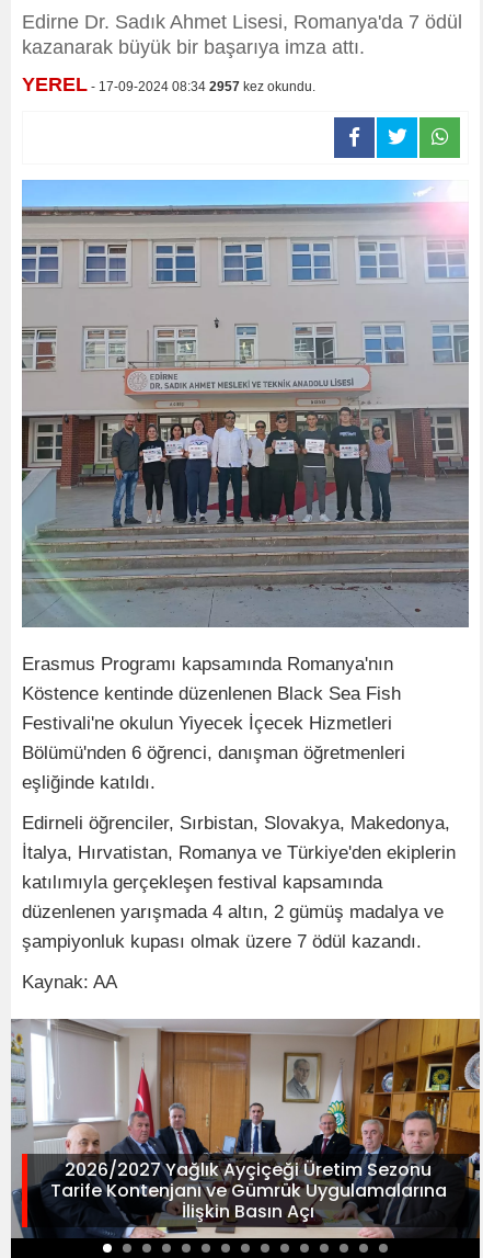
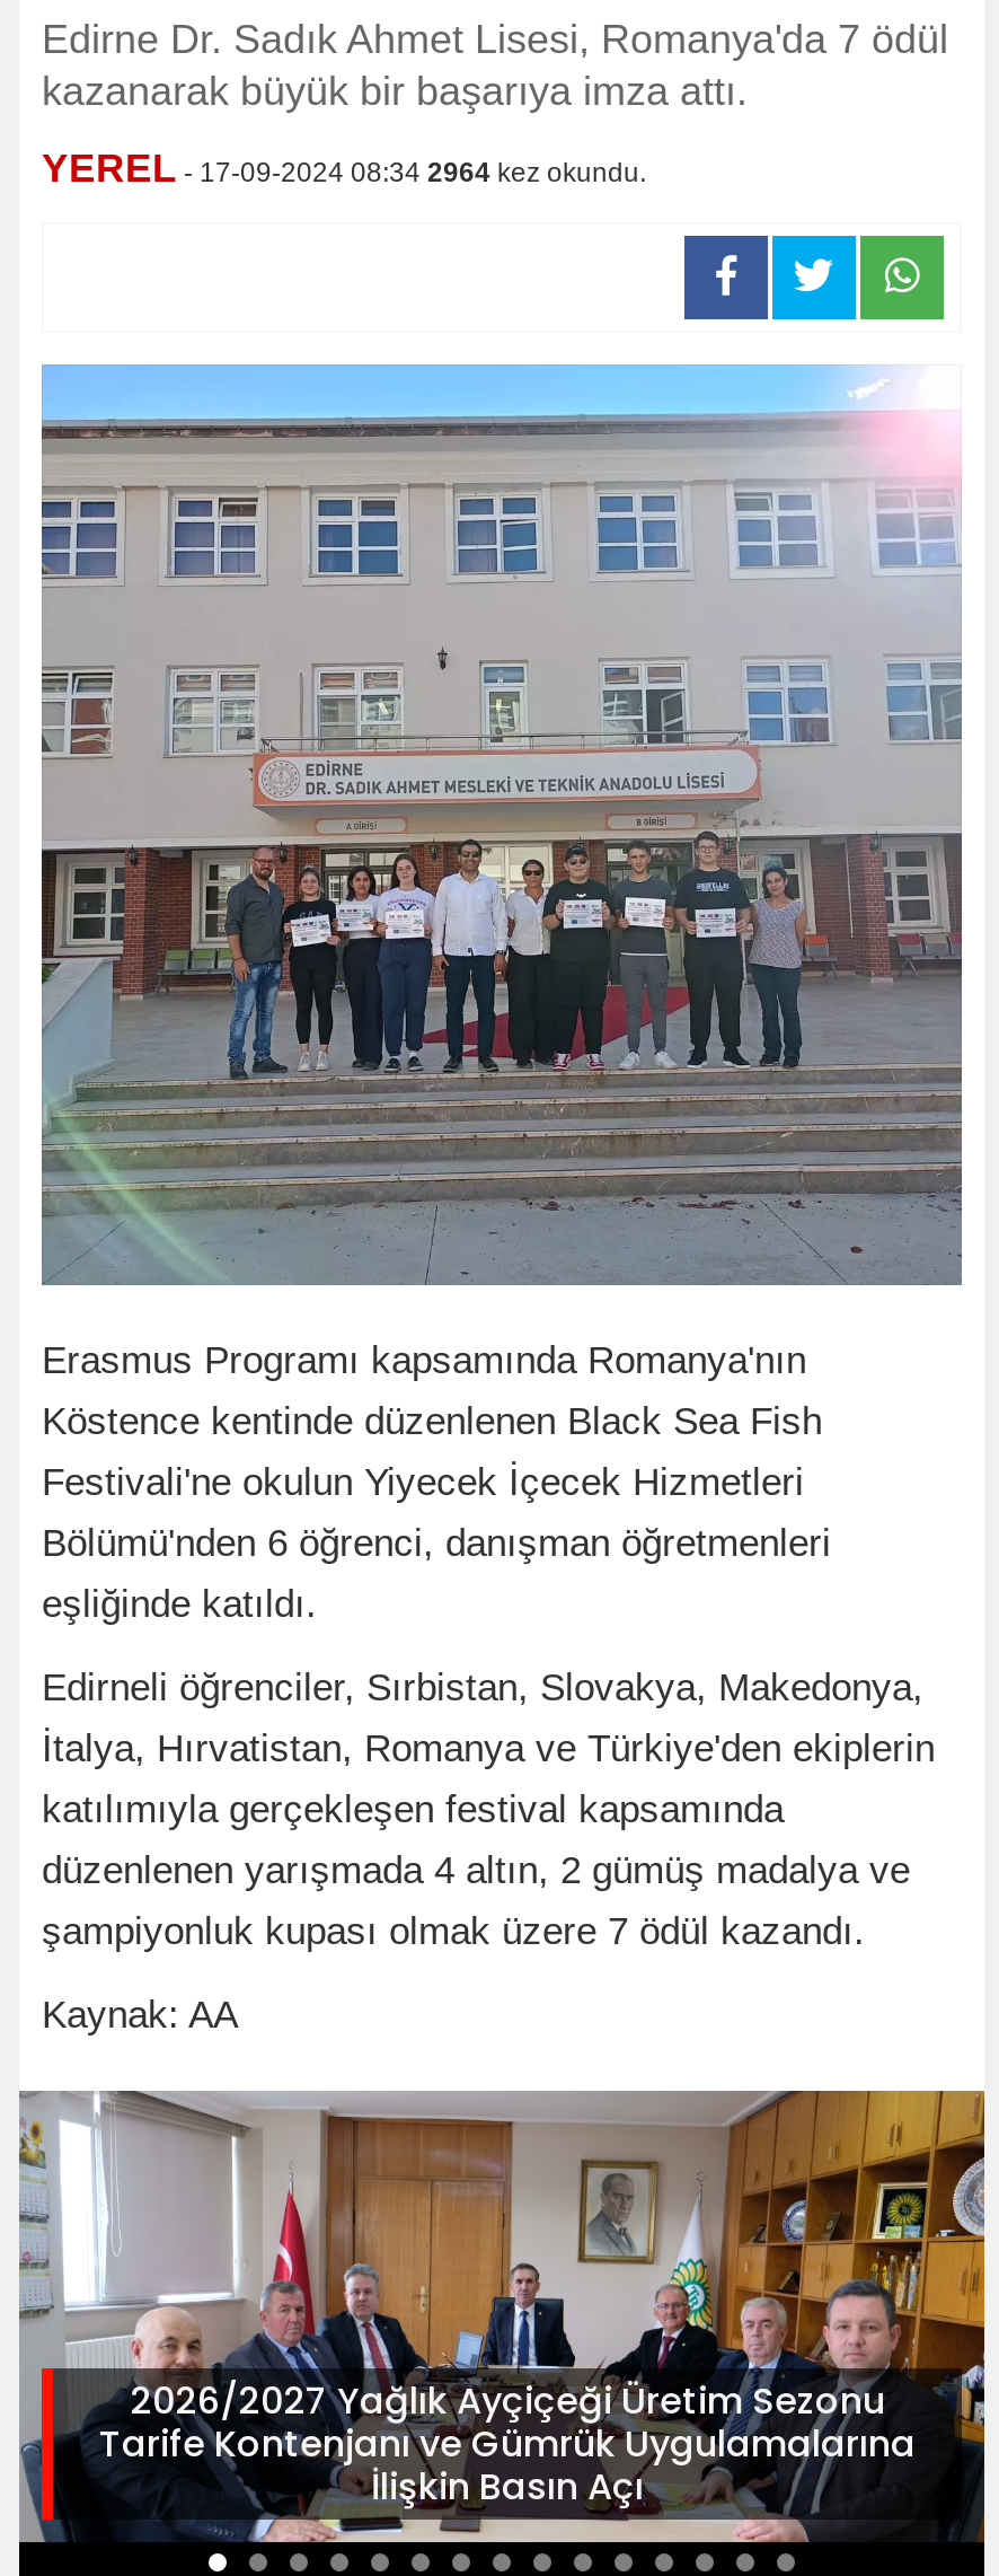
- YEREL - 17-09-2024 08:34 2957 kez okundu.
+ YEREL - 17-09-2024 08:34 2964 kez okundu.
